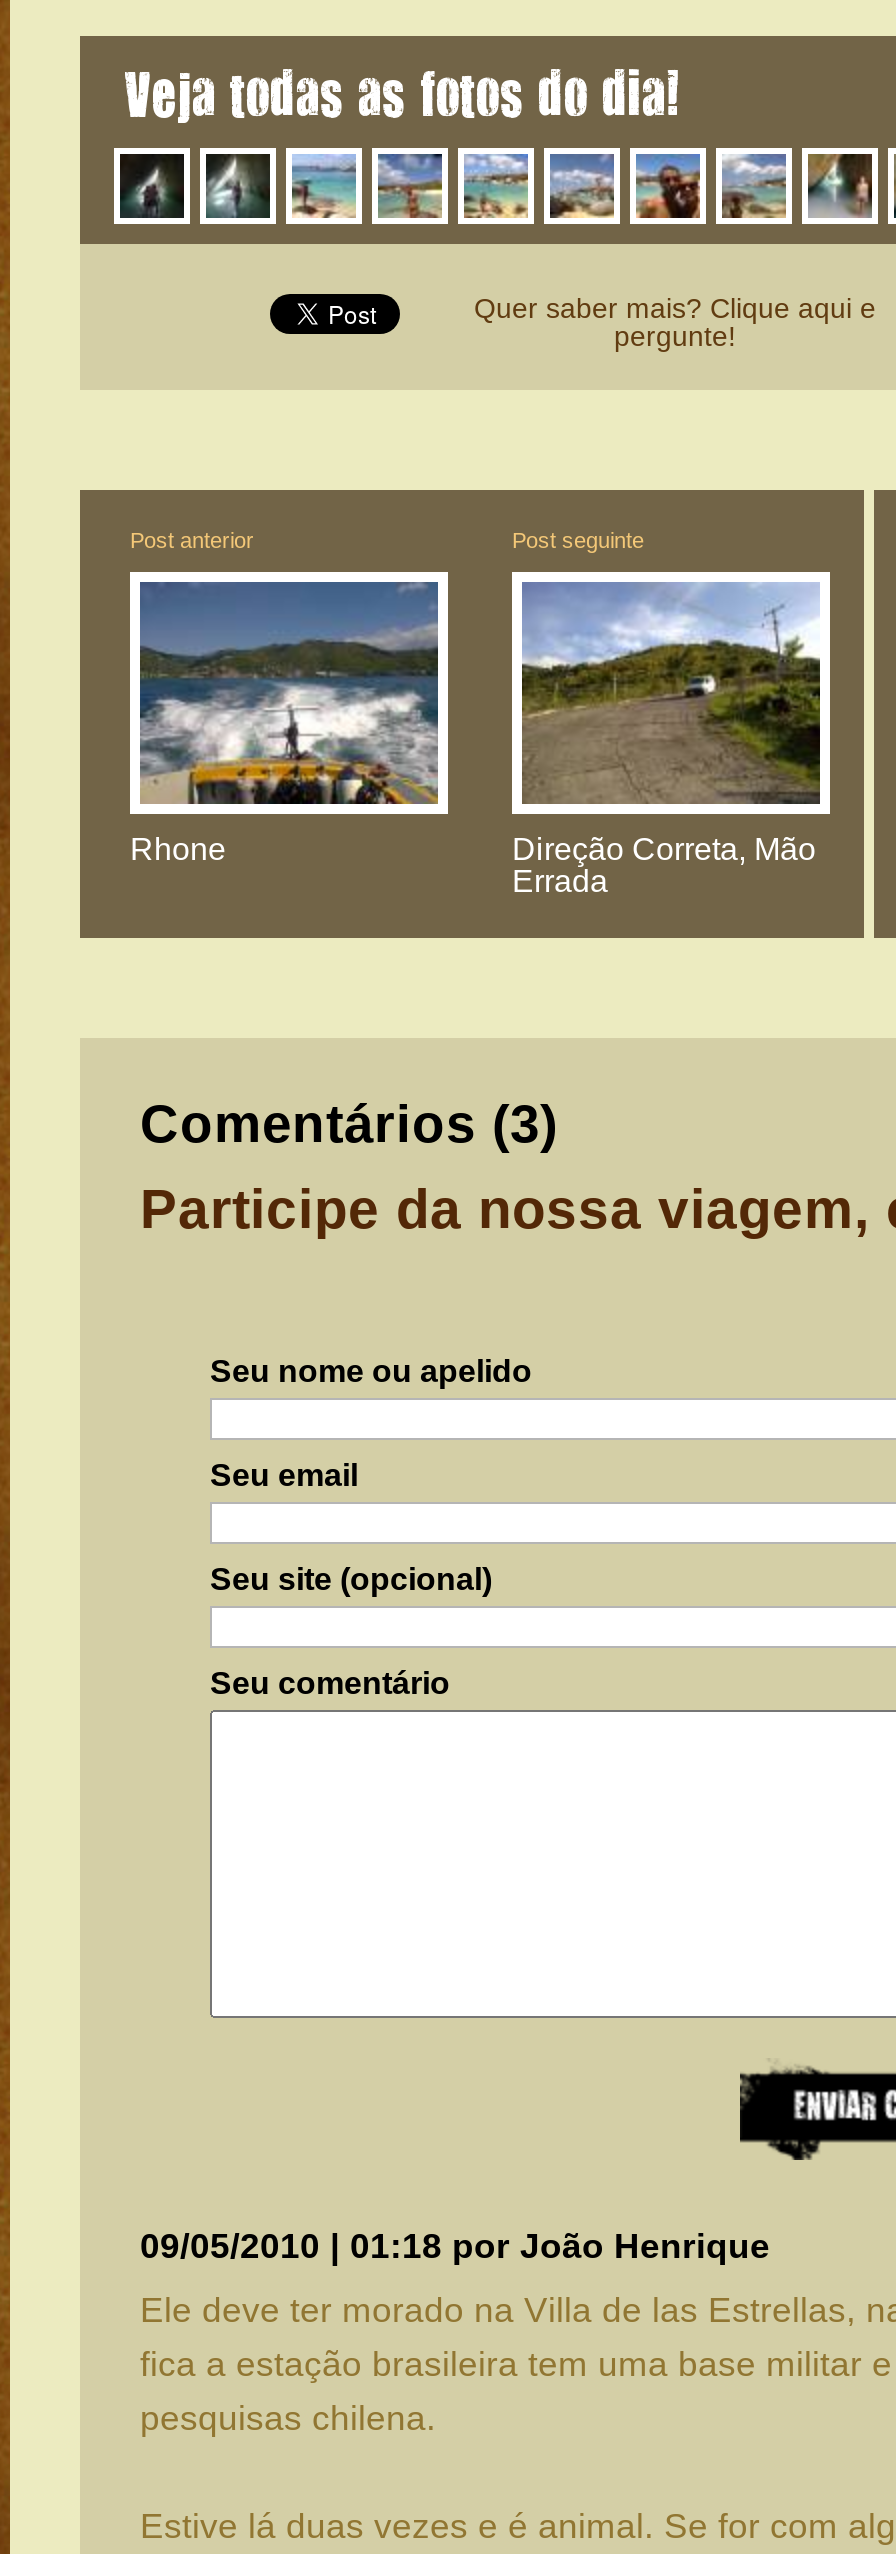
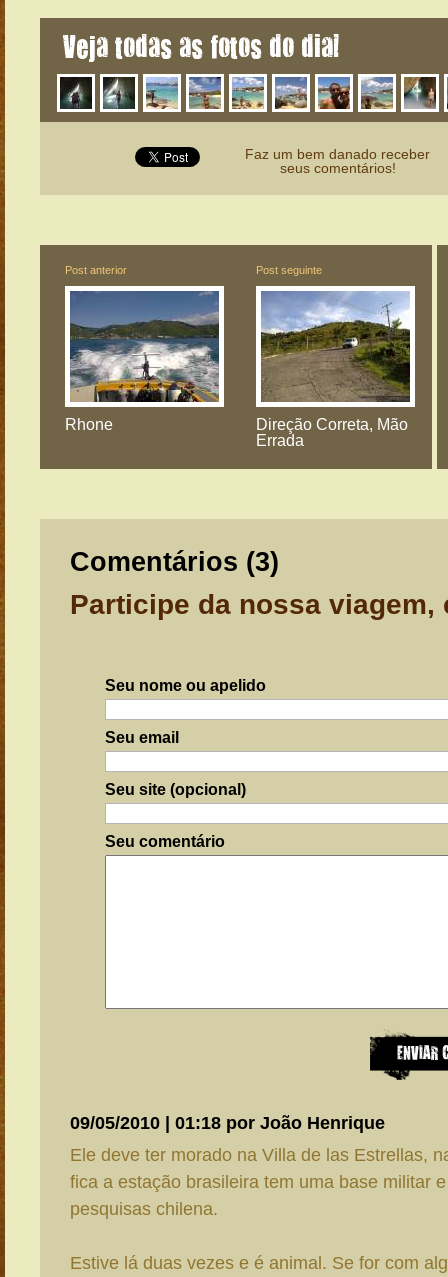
- Quer saber mais? Clique aqui e
- pergunte!
+ Faz um bem danado receber
+ seus comentários!
